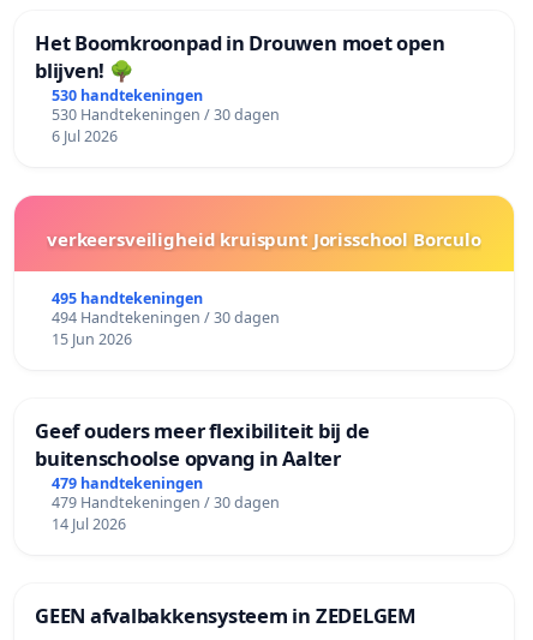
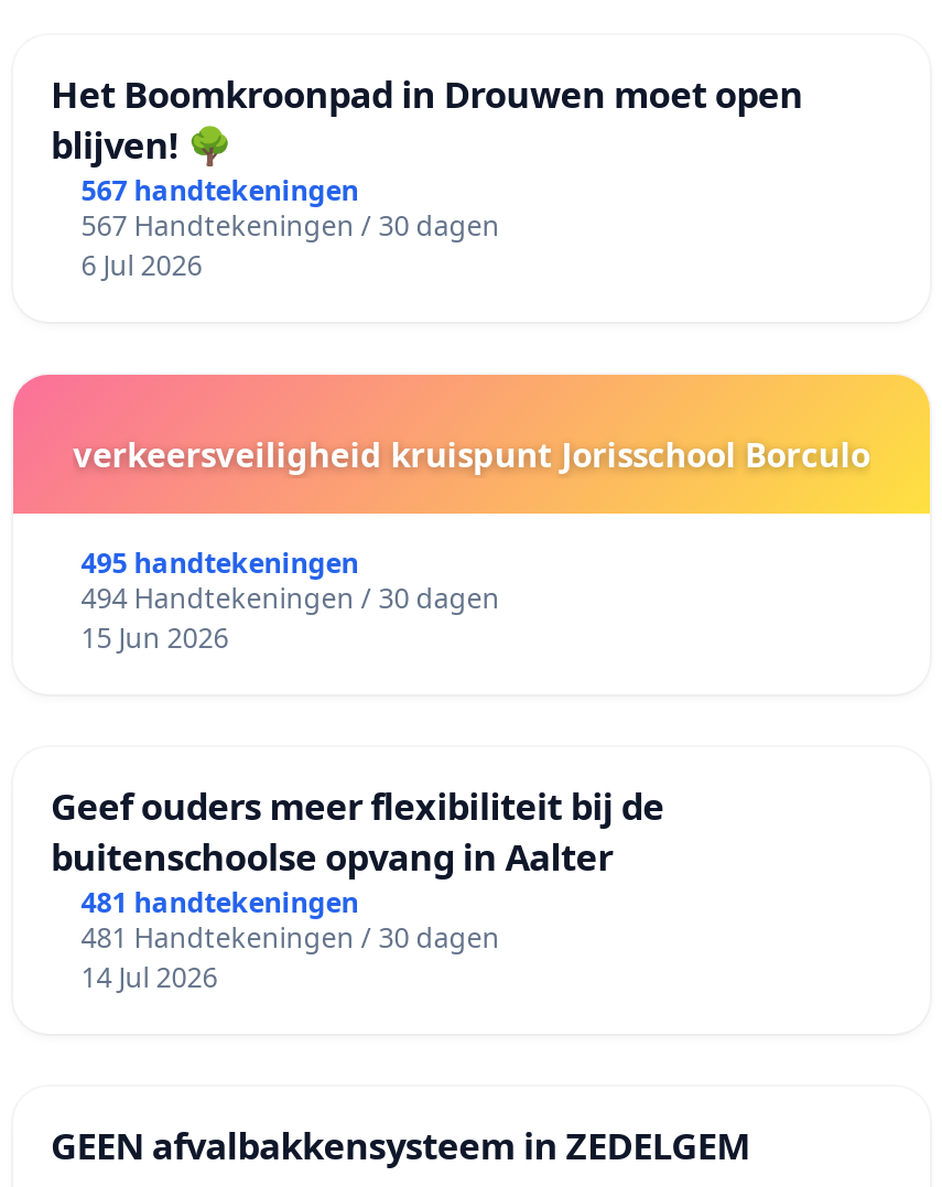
- 530 handtekeningen
+ 567 handtekeningen

- 530 Handtekeningen / 30 dagen
+ 567 Handtekeningen / 30 dagen

- 479 handtekeningen
+ 481 handtekeningen

- 479 Handtekeningen / 30 dagen
+ 481 Handtekeningen / 30 dagen
